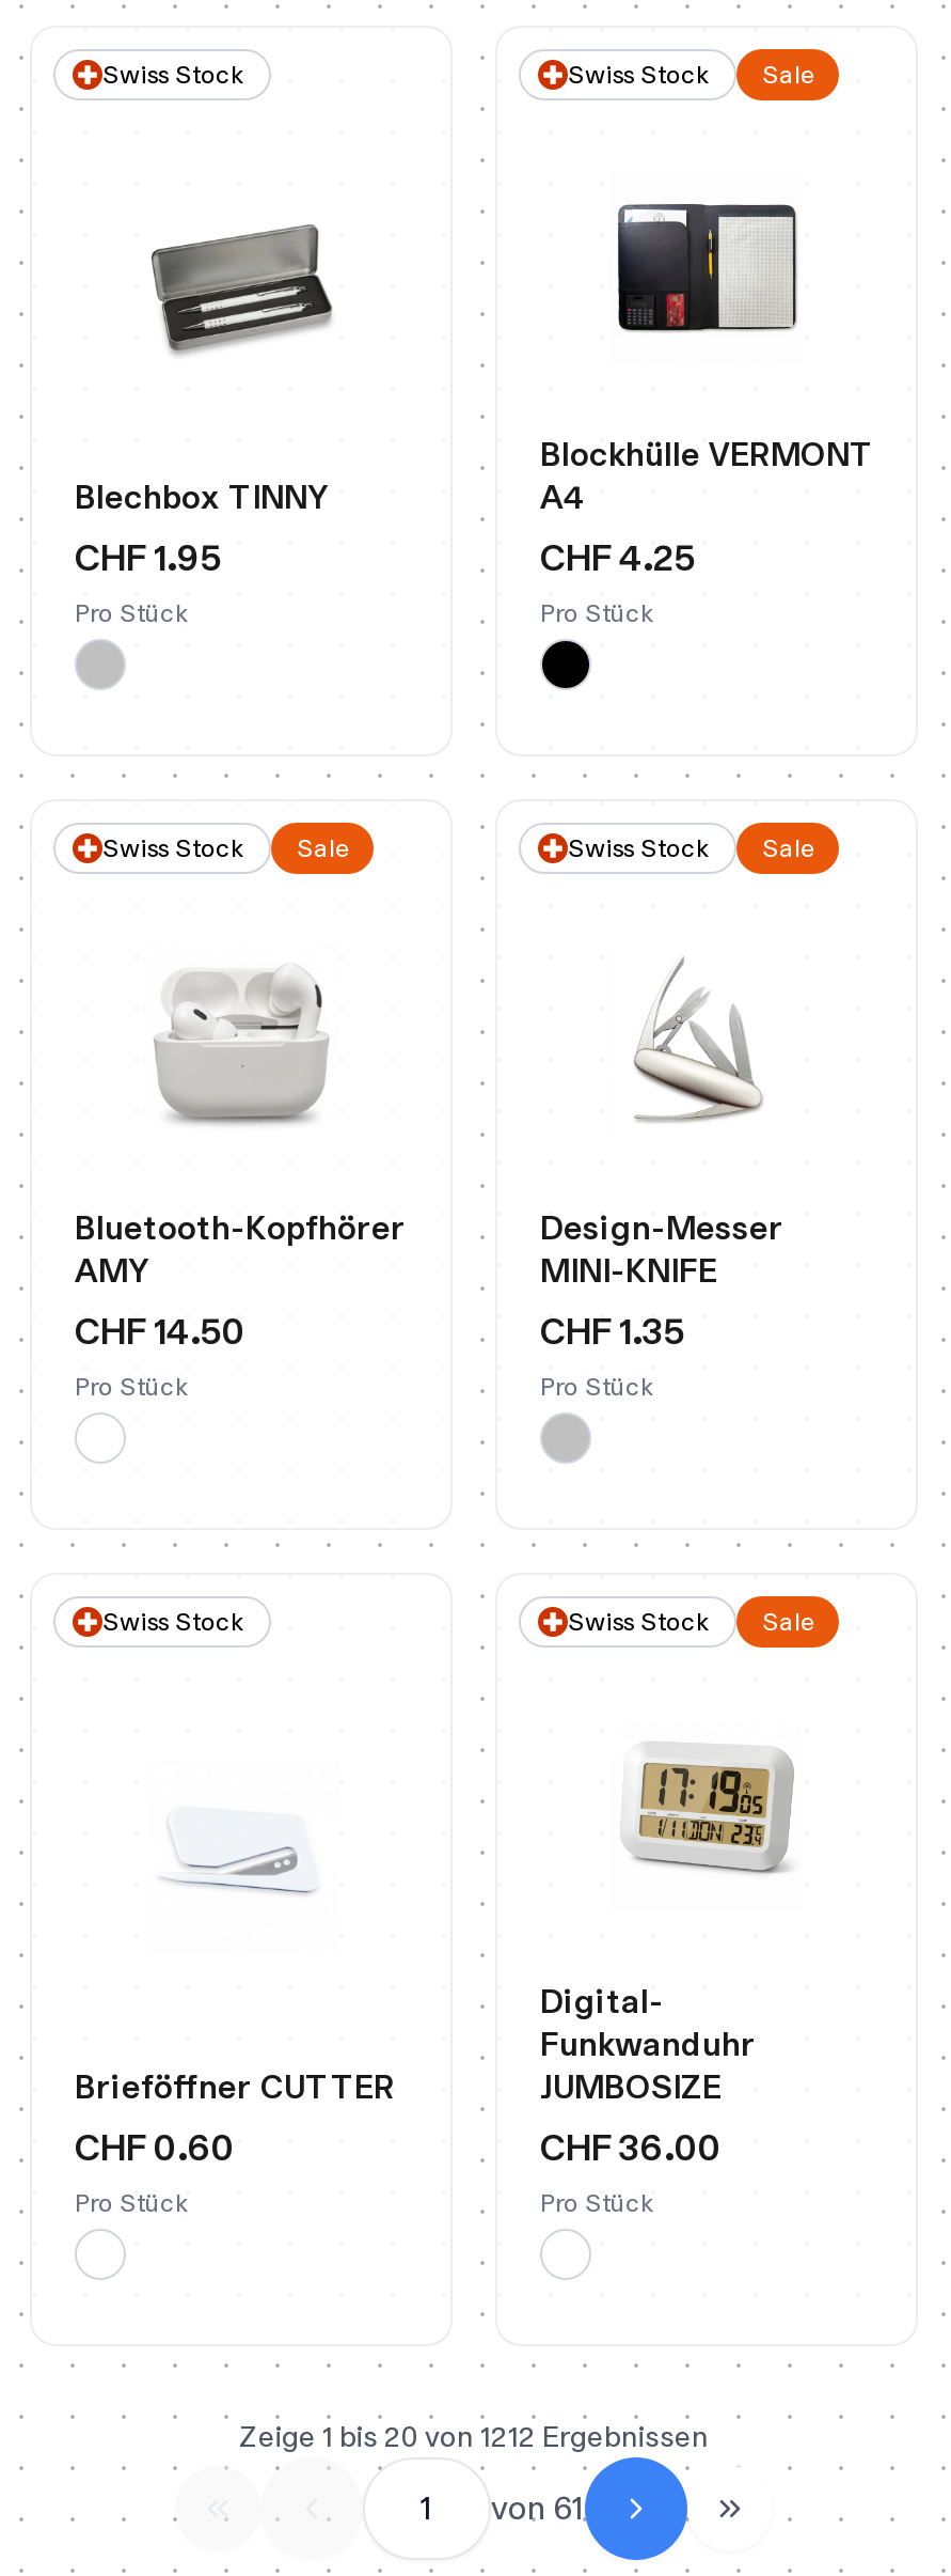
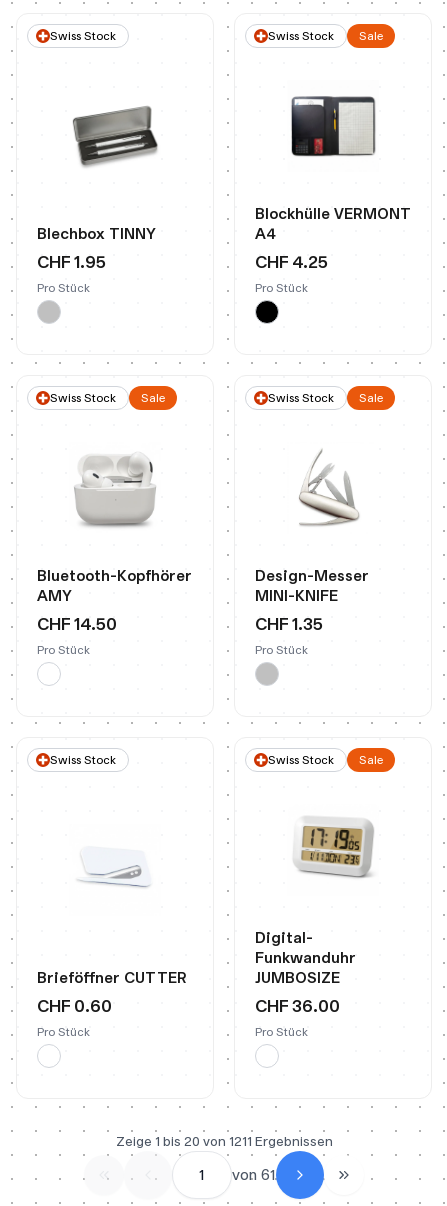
- Zeige 1 bis20 von 1212 Ergebnissen
+ Zeige 1 bis20 von 1211 Ergebnissen
